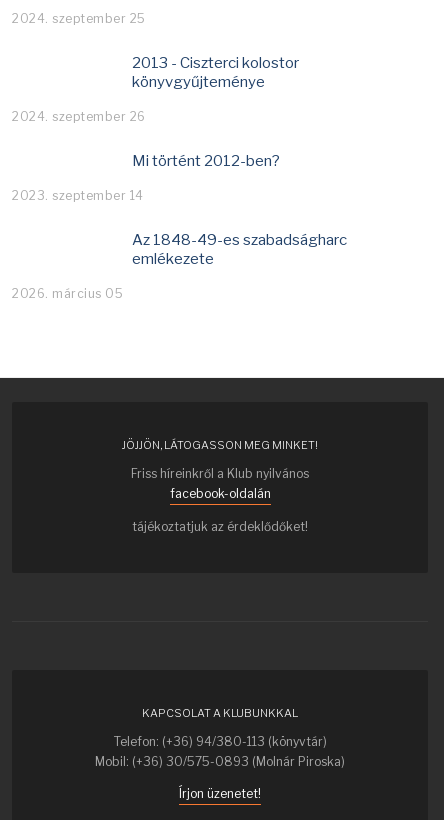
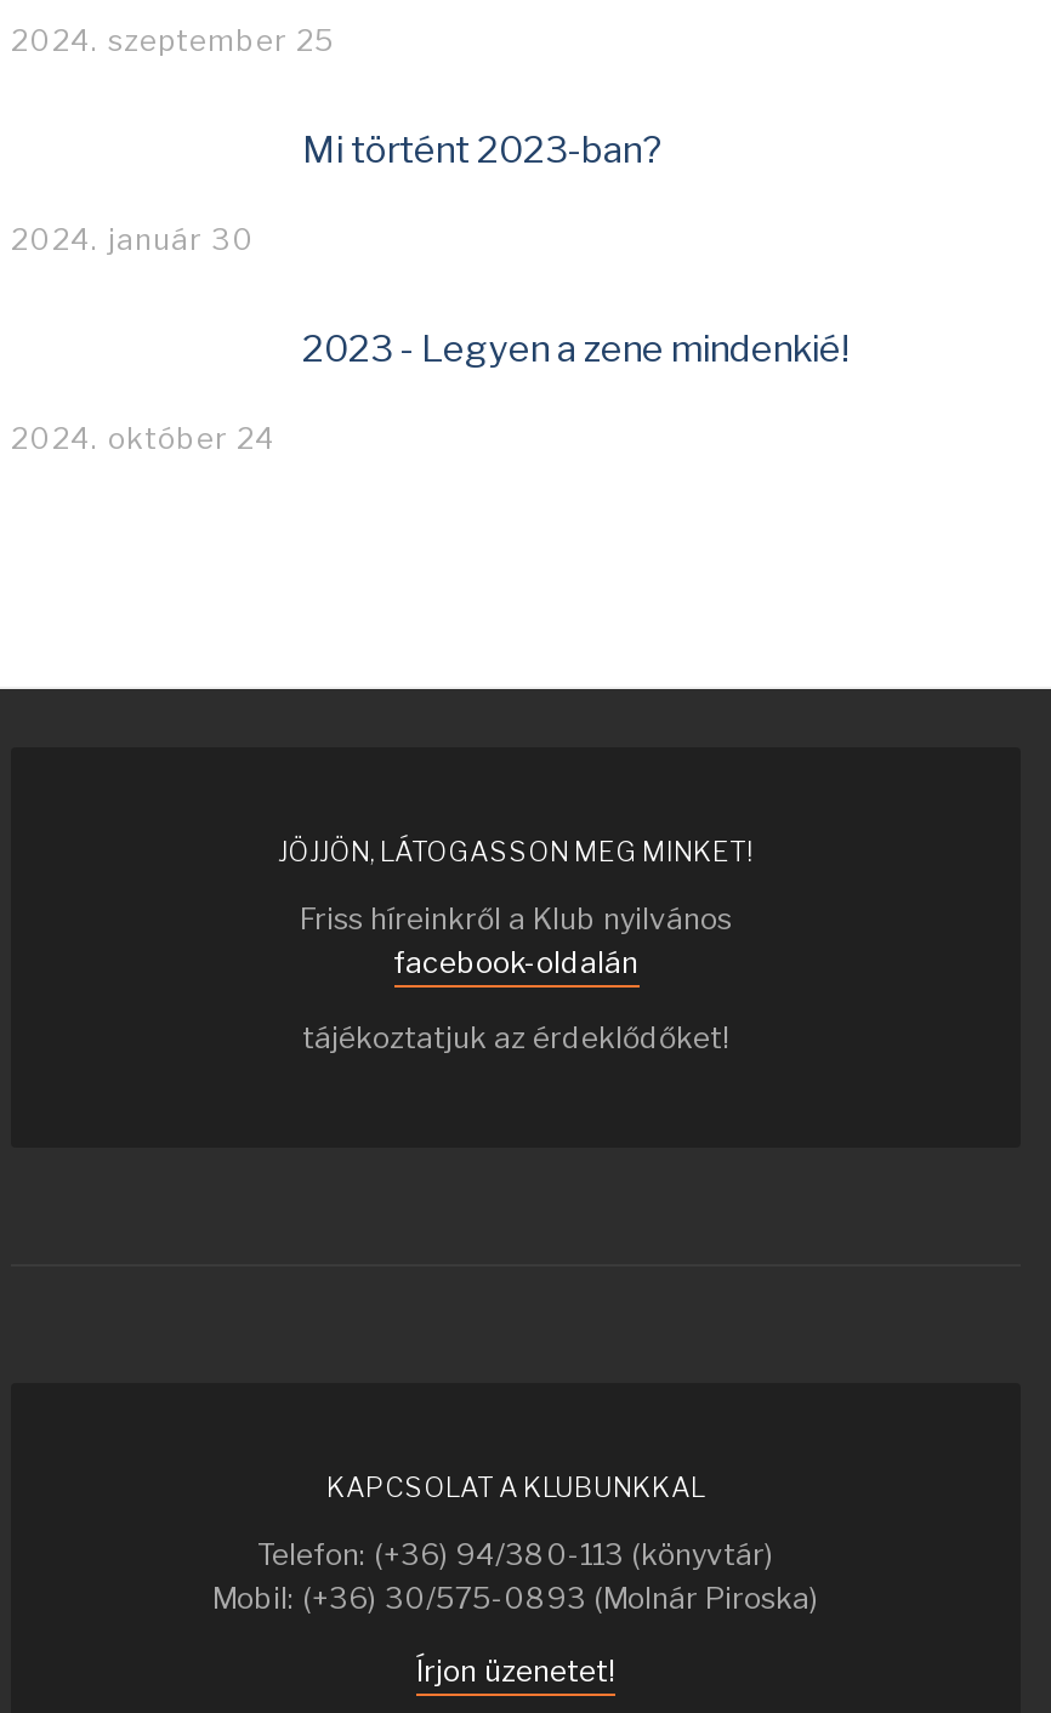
- 2013 - Ciszterci kolostor
- könyvgyűjteménye
- 2024. szeptember 26
- Mi történt 2012-ben?
- 2023. szeptember 14
- Az 1848-49-es szabadságharc
- emlékezete
- 2026. március 05
+ Mi történt 2023-ban?
+ 2024. január 30
+ 2023 - Legyen a zene mindenkié!
+ 2024. október 24
